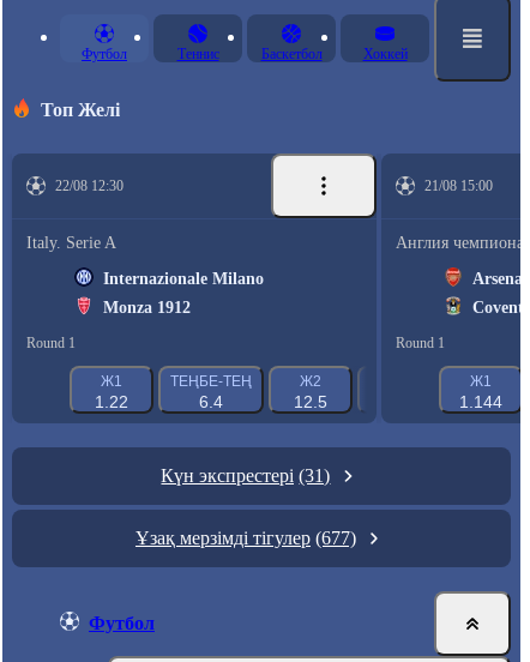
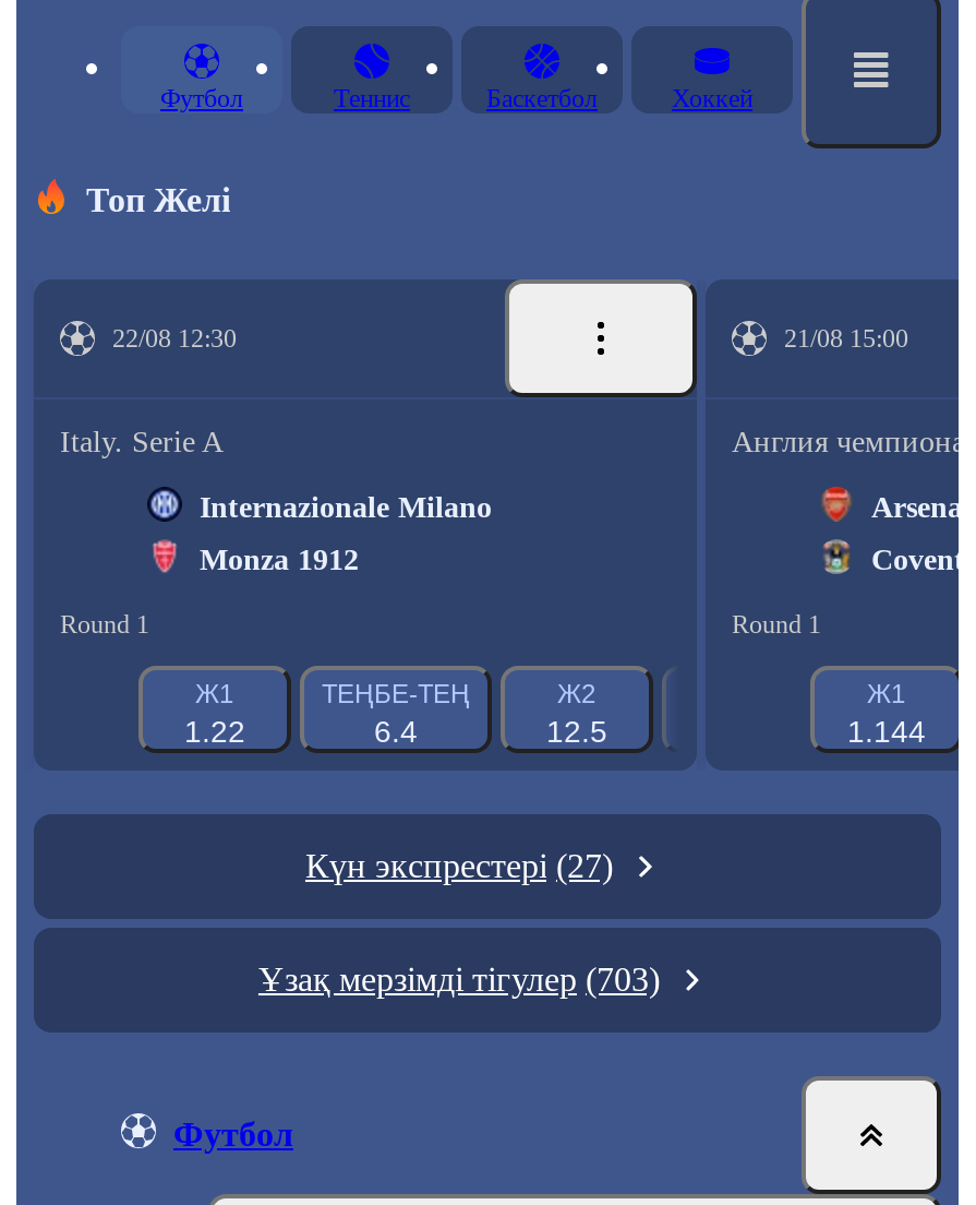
- Күн экспрестері (31)
+ Күн экспрестері (27)

- Ұзақ мерзімді тігулер (677)
+ Ұзақ мерзімді тігулер (703)
